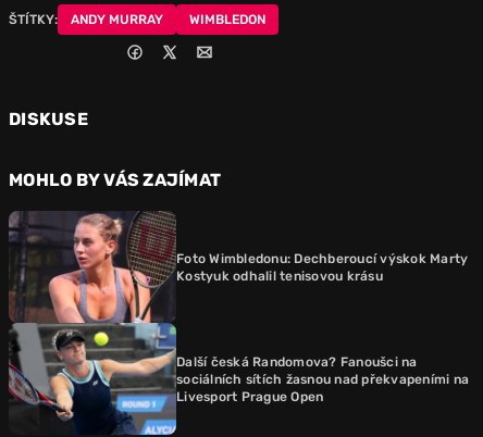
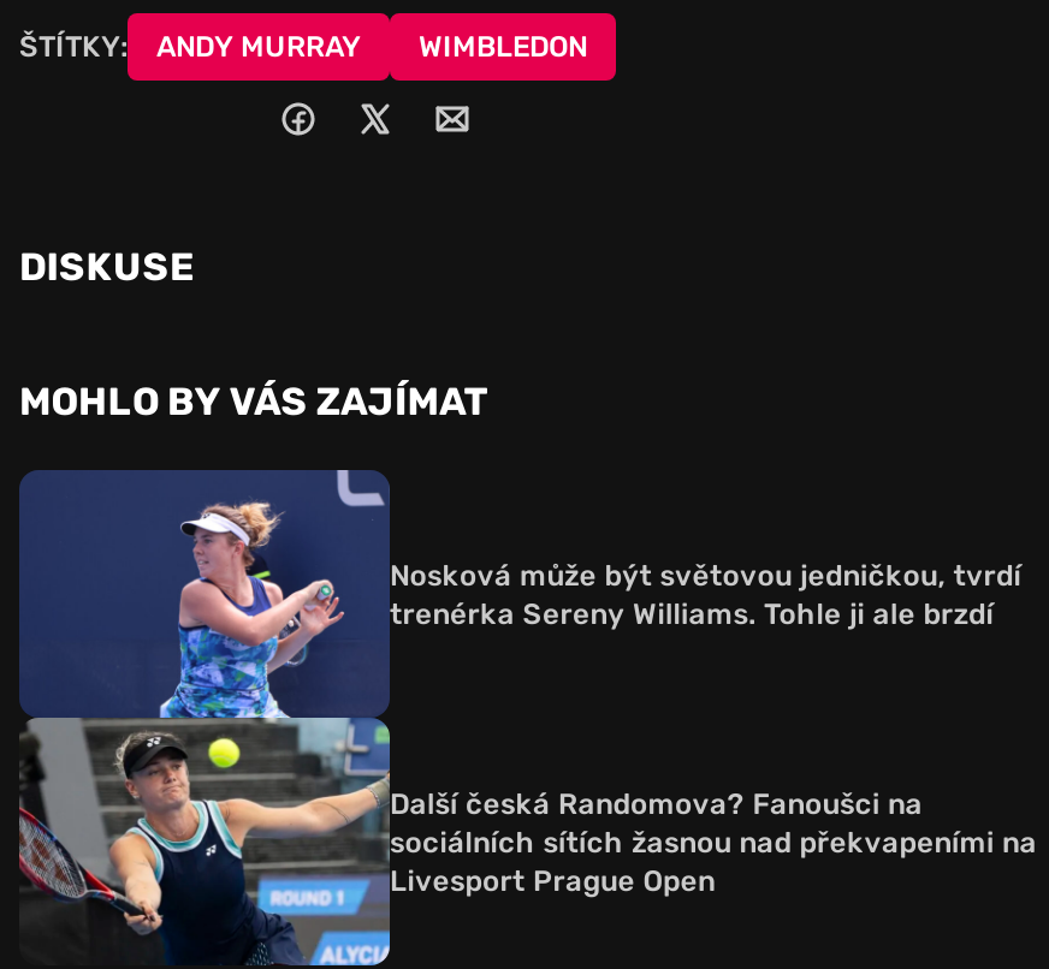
- [image]
- Foto Wimbledonu: Dechberoucí výskok Marty
- Kostyuk odhalil tenisovou krásu
+ [image]
+ Nosková může být světovou jedničkou, tvrdí
+ trenérka Sereny Williams. Tohle ji ale brzdí
